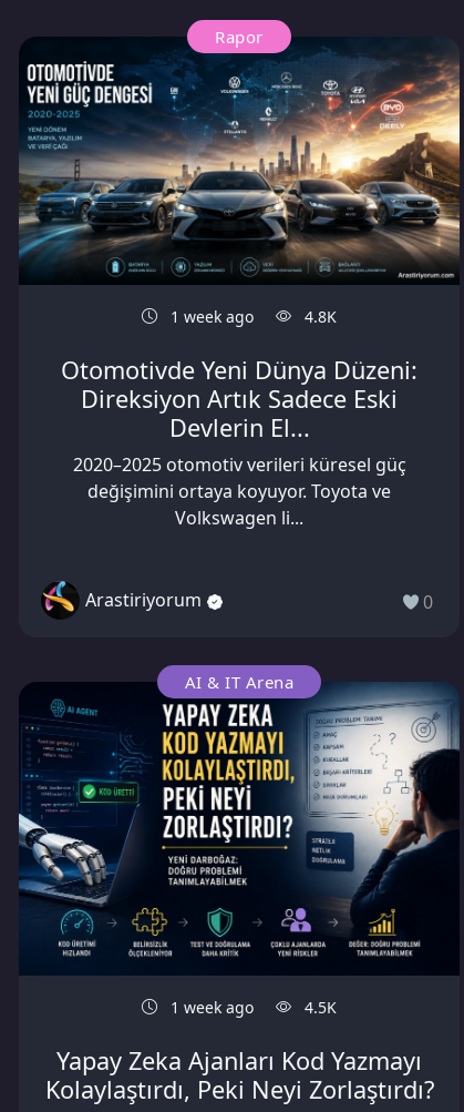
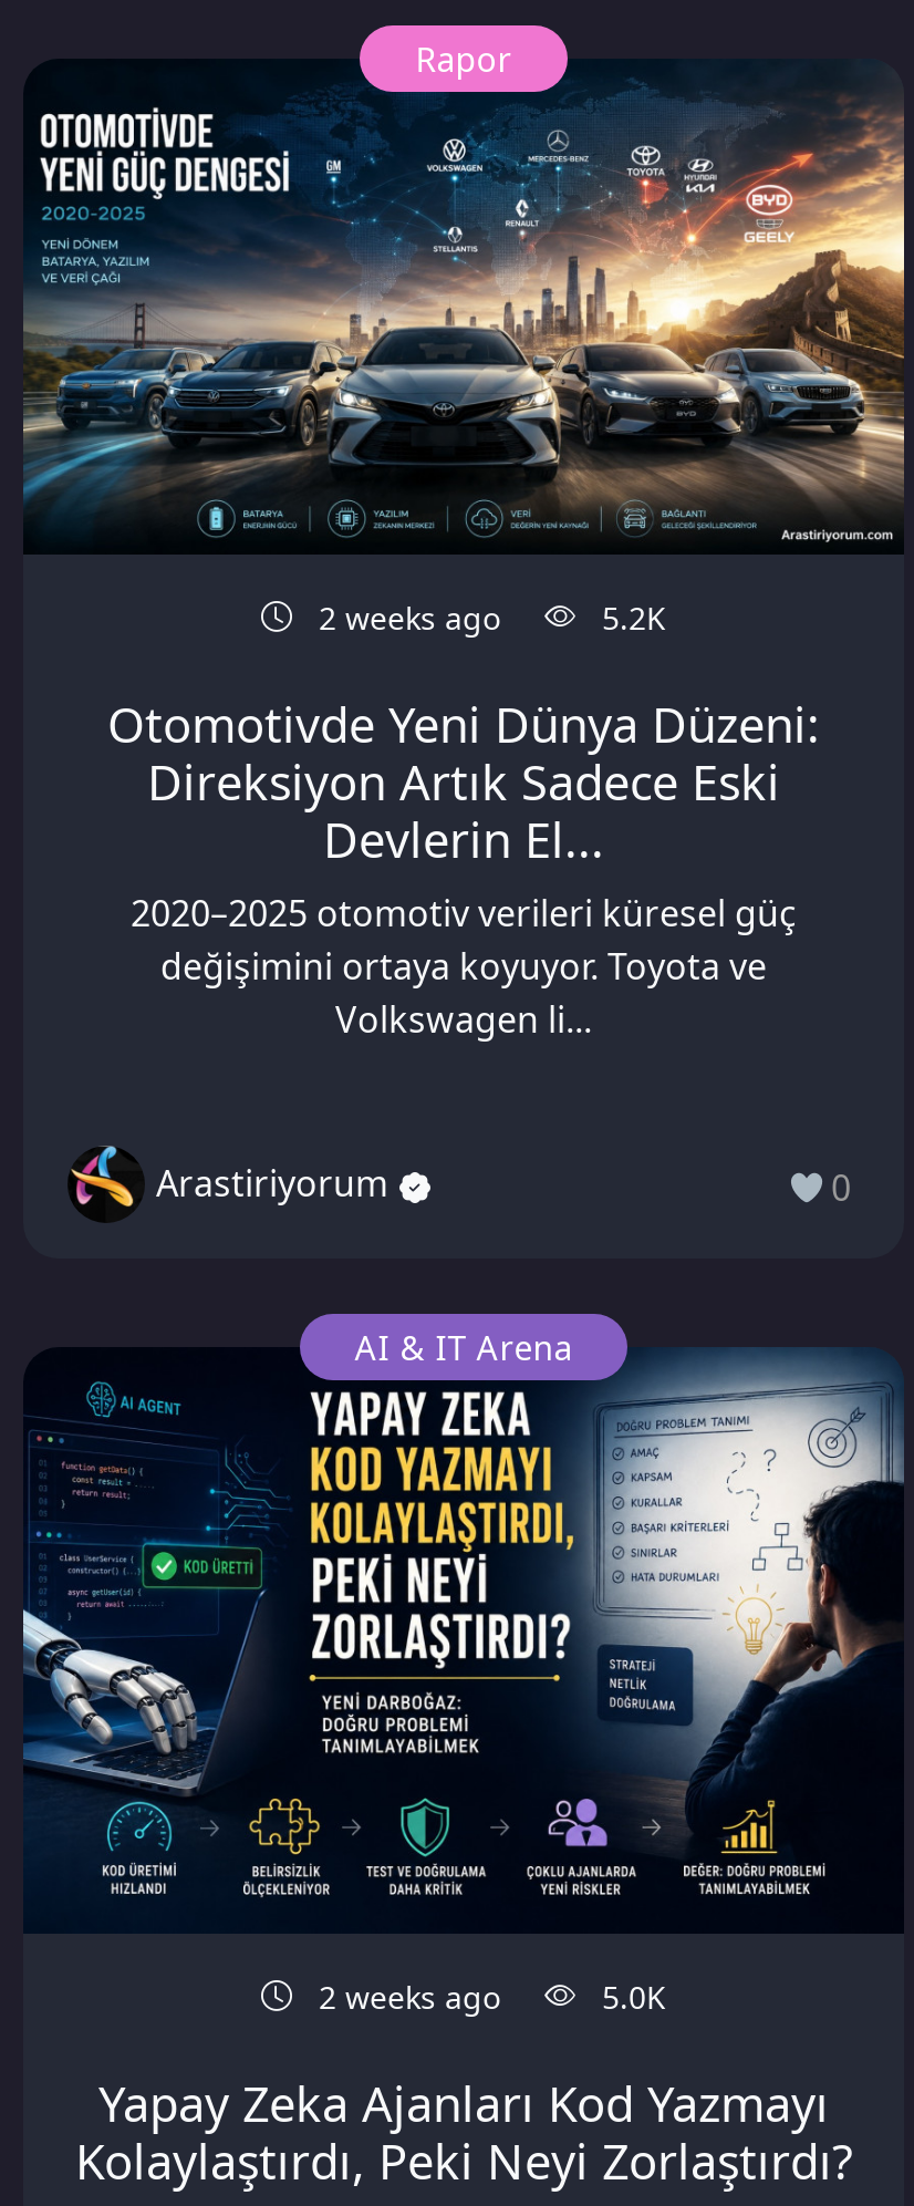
- 1 week ago
- 4.8K
+ 2 weeks ago
+ 5.2K

- 1 week ago
- 4.5K
+ 2 weeks ago
+ 5.0K
